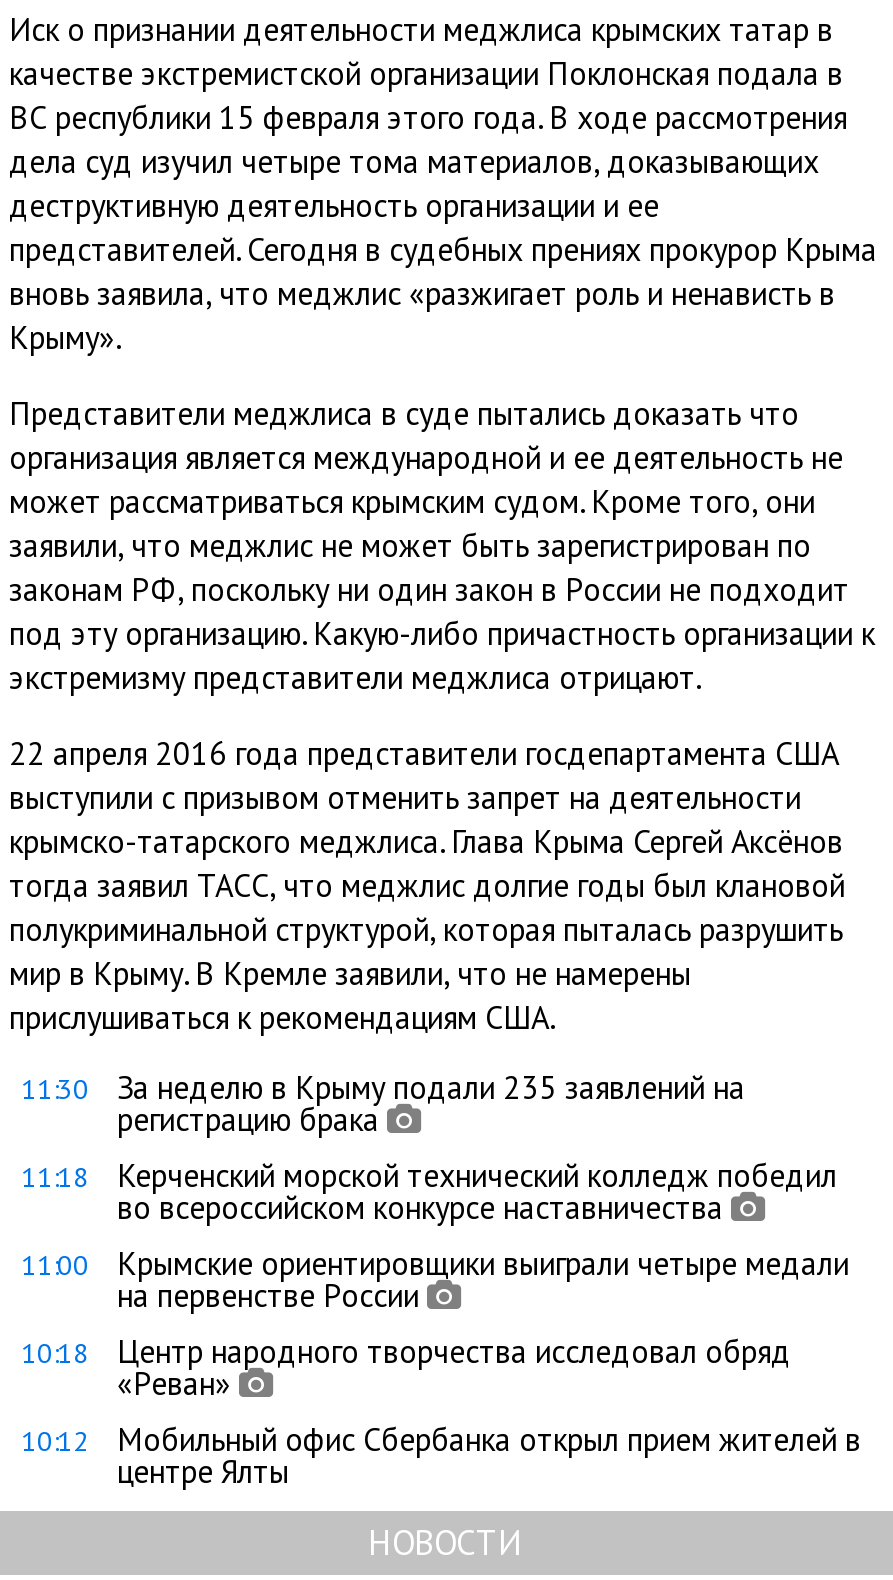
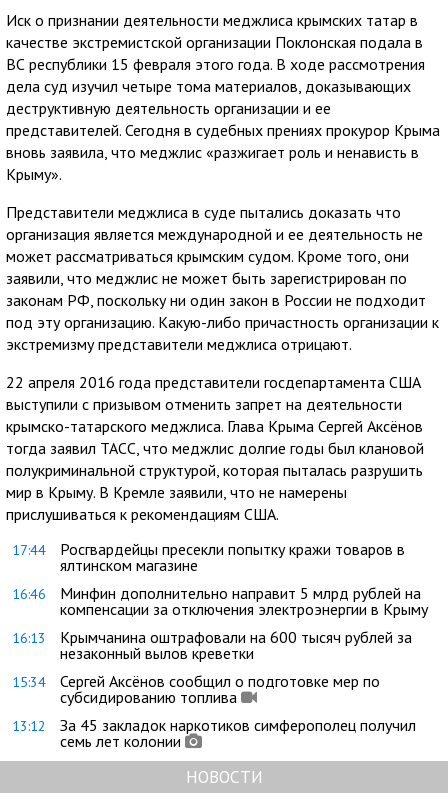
- 11:30
- За неделю в Крыму подали 235 заявлений на
- регистрацию брака
+ 17:44
+ Росгвардейцы пресекли попытку кражи товаров в
+ ялтинском магазине

- 11:18
- Керченский морской технический колледж победил
- во всероссийском конкурсе наставничества
+ 16:46
+ Минфин дополнительно направит 5 млрд рублей на
+ компенсации за отключения электроэнергии в Крыму

- 11:00
- Крымские ориентировщики выиграли четыре медали
- на первенстве России
+ 16:13
+ Крымчанина оштрафовали на 600 тысяч рублей за
+ незаконный вылов креветки

- 10:18
- Центр народного творчества исследовал обряд
- «Реван»
+ 15:34
+ Сергей Аксёнов сообщил о подготовке мер по
+ субсидированию топлива

- 10:12
- Мобильный офис Сбербанка открыл прием жителей в
- центре Ялты
+ 13:12
+ За 45 закладок наркотиков симферополец получил
+ семь лет колонии
